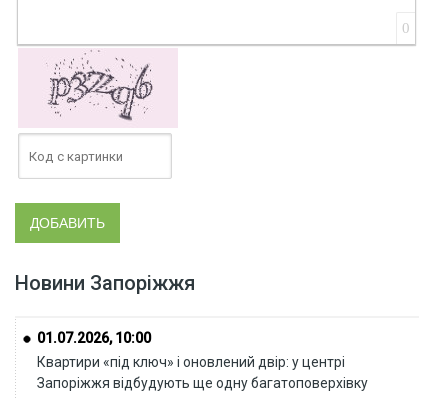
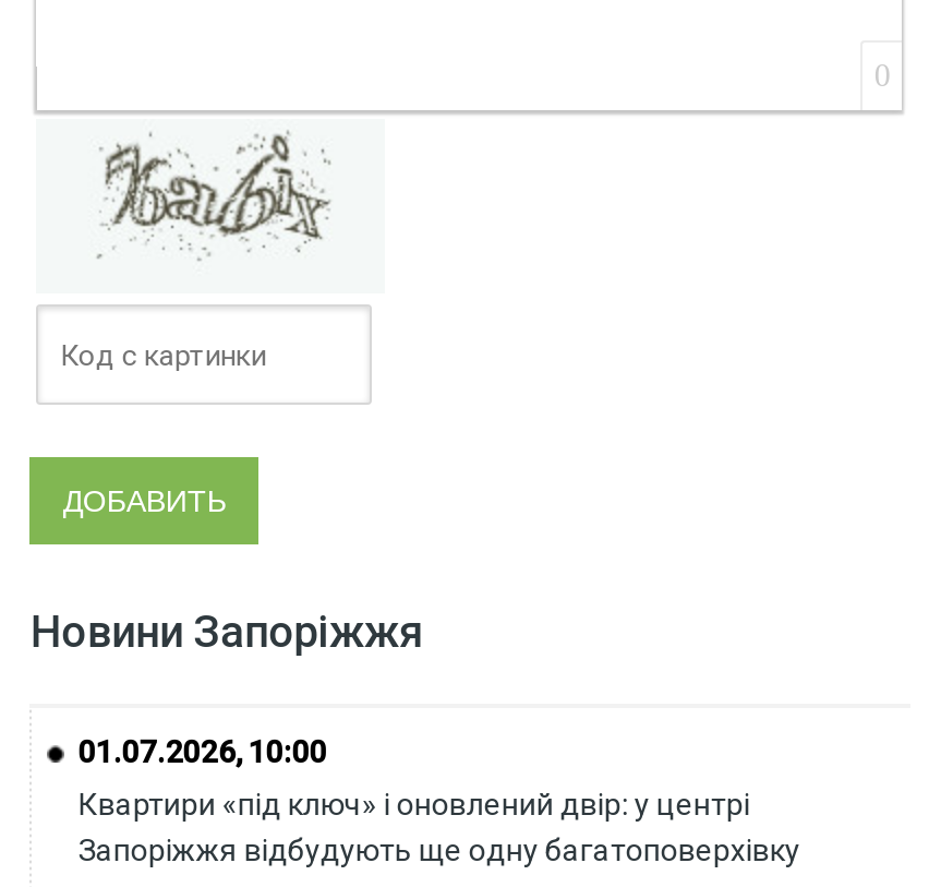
- [image]
+ [image]
